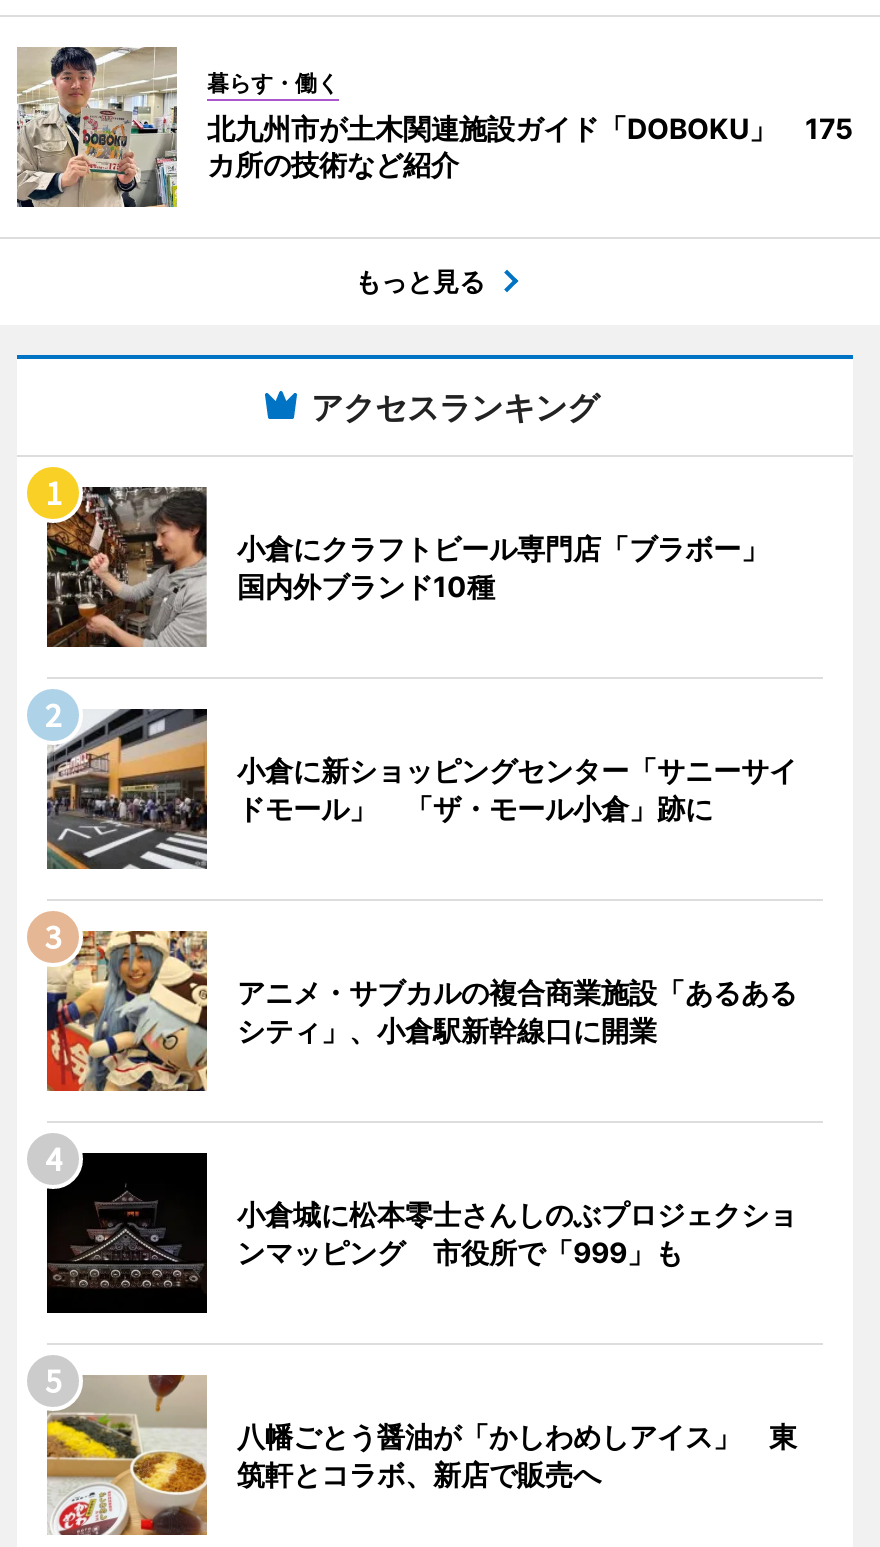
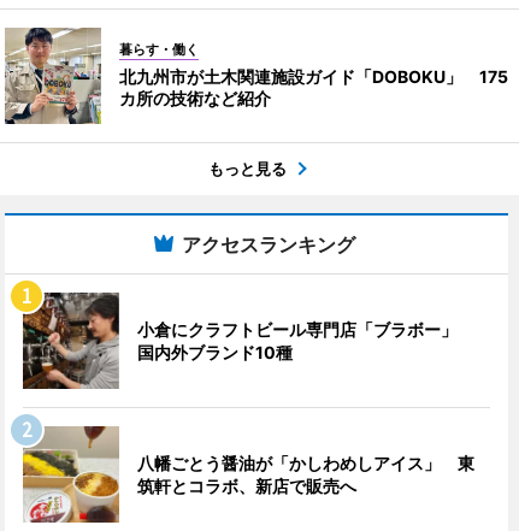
- [image]
- 小倉に新ショッピングセンター「サニーサイ
- ドモール」 「ザ・モール小倉」跡に

- [image]
- アニメ・サブカルの複合商業施設「あるある
- シティ」、小倉駅新幹線口に開業

- [image]
- 小倉城に松本零士さんしのぶプロジェクショ
- ンマッピング 市役所で「999」も
